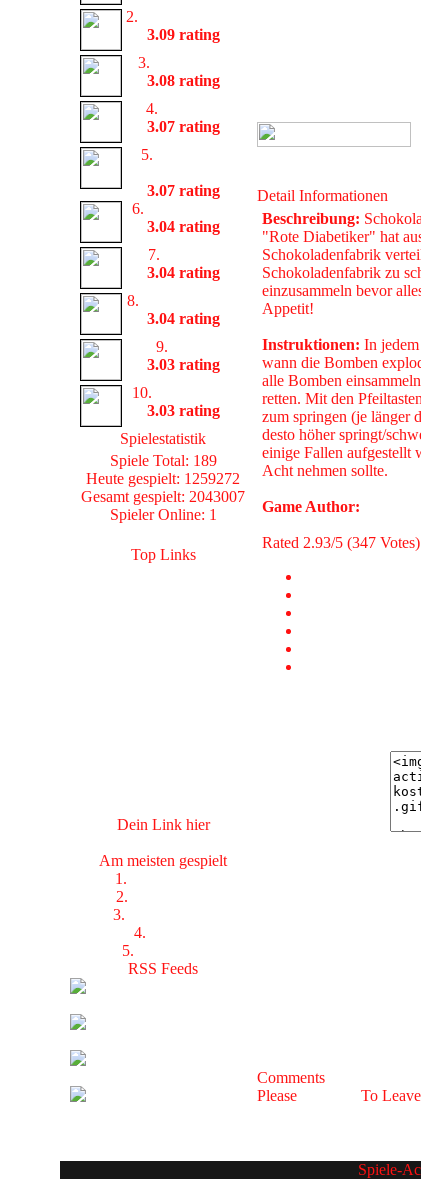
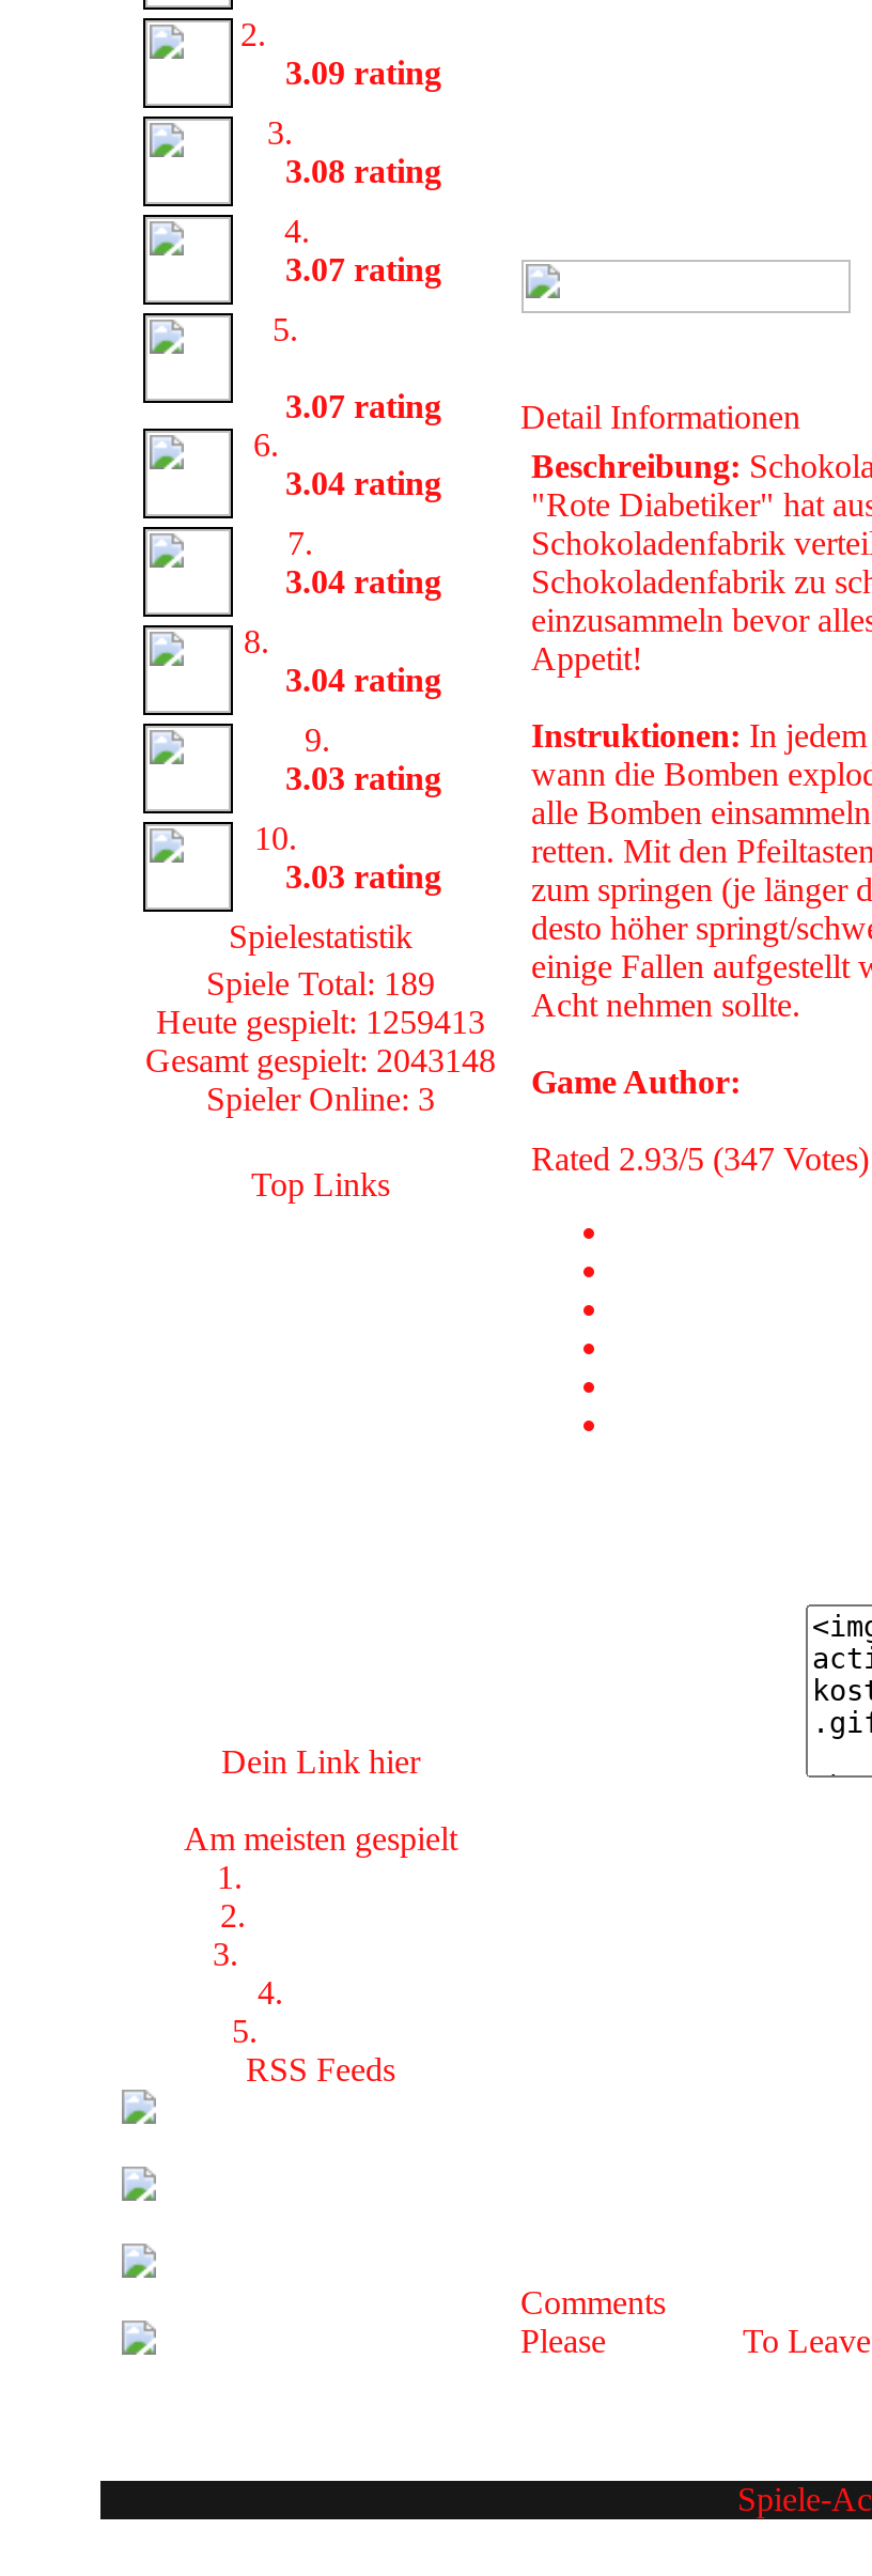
- Heute gespielt: 1259272
+ Heute gespielt: 1259413

- Gesamt gespielt: 2043007
+ Gesamt gespielt: 2043148

- Spieler Online: 1
+ Spieler Online: 3
